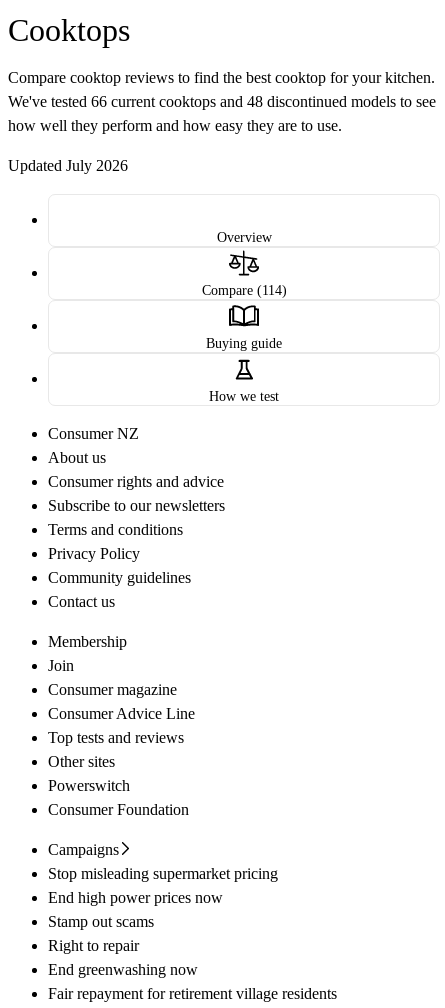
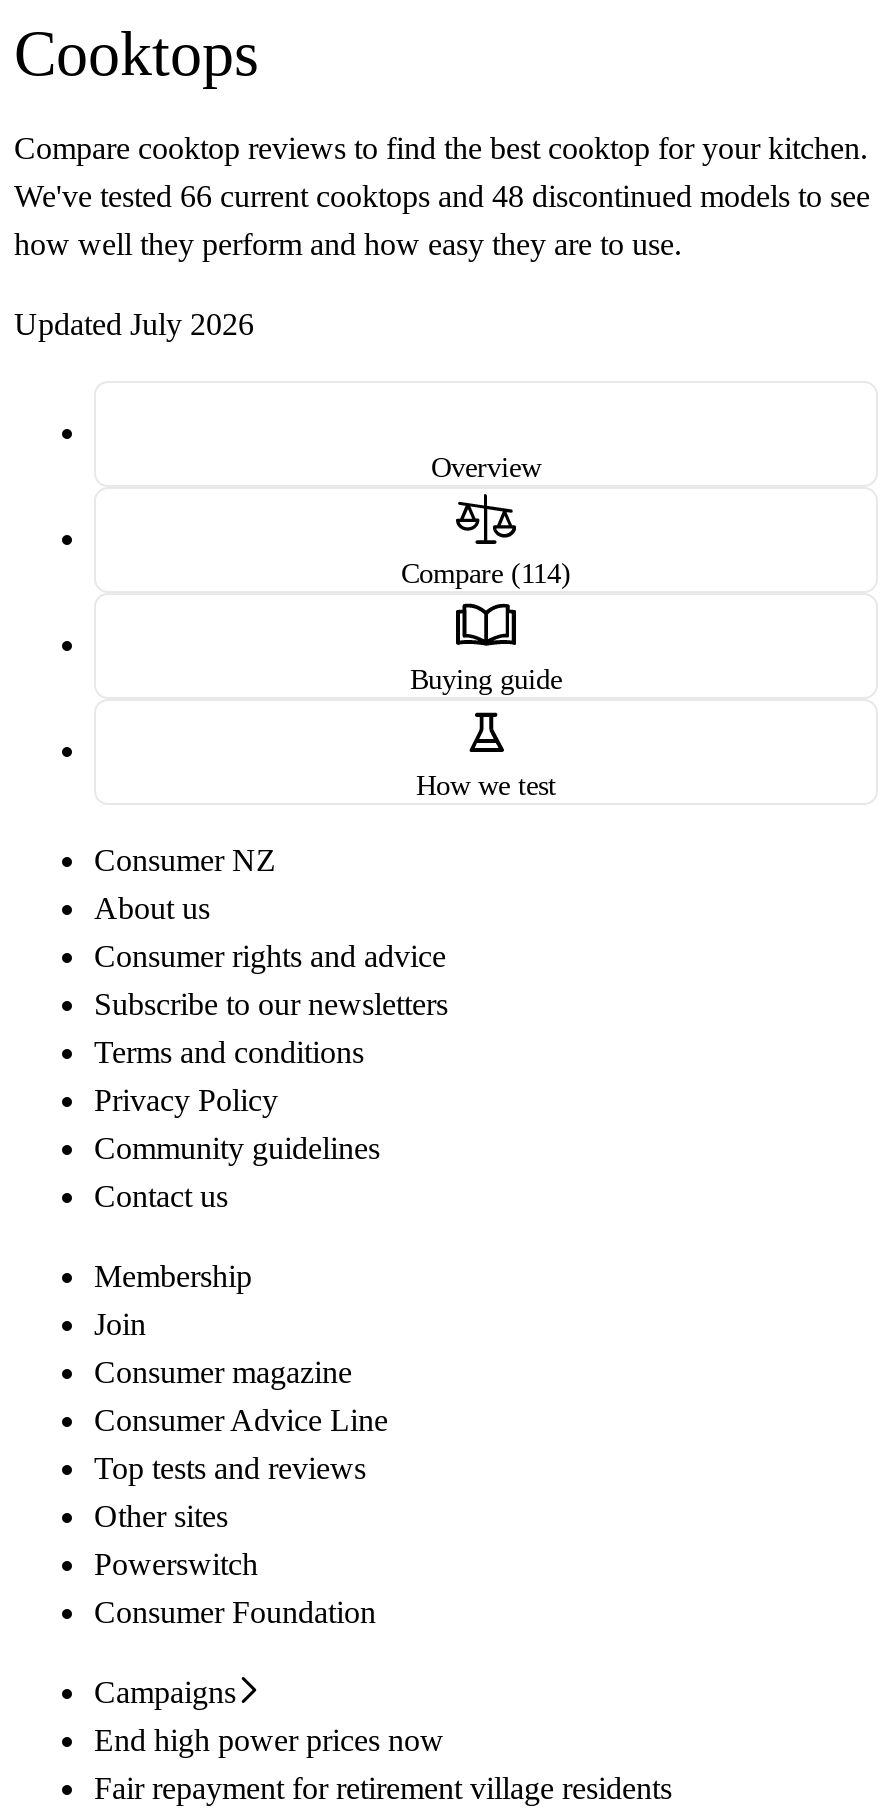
- Stop misleading supermarket pricing

- Stamp out scams
- Right to repair
- End greenwashing now
